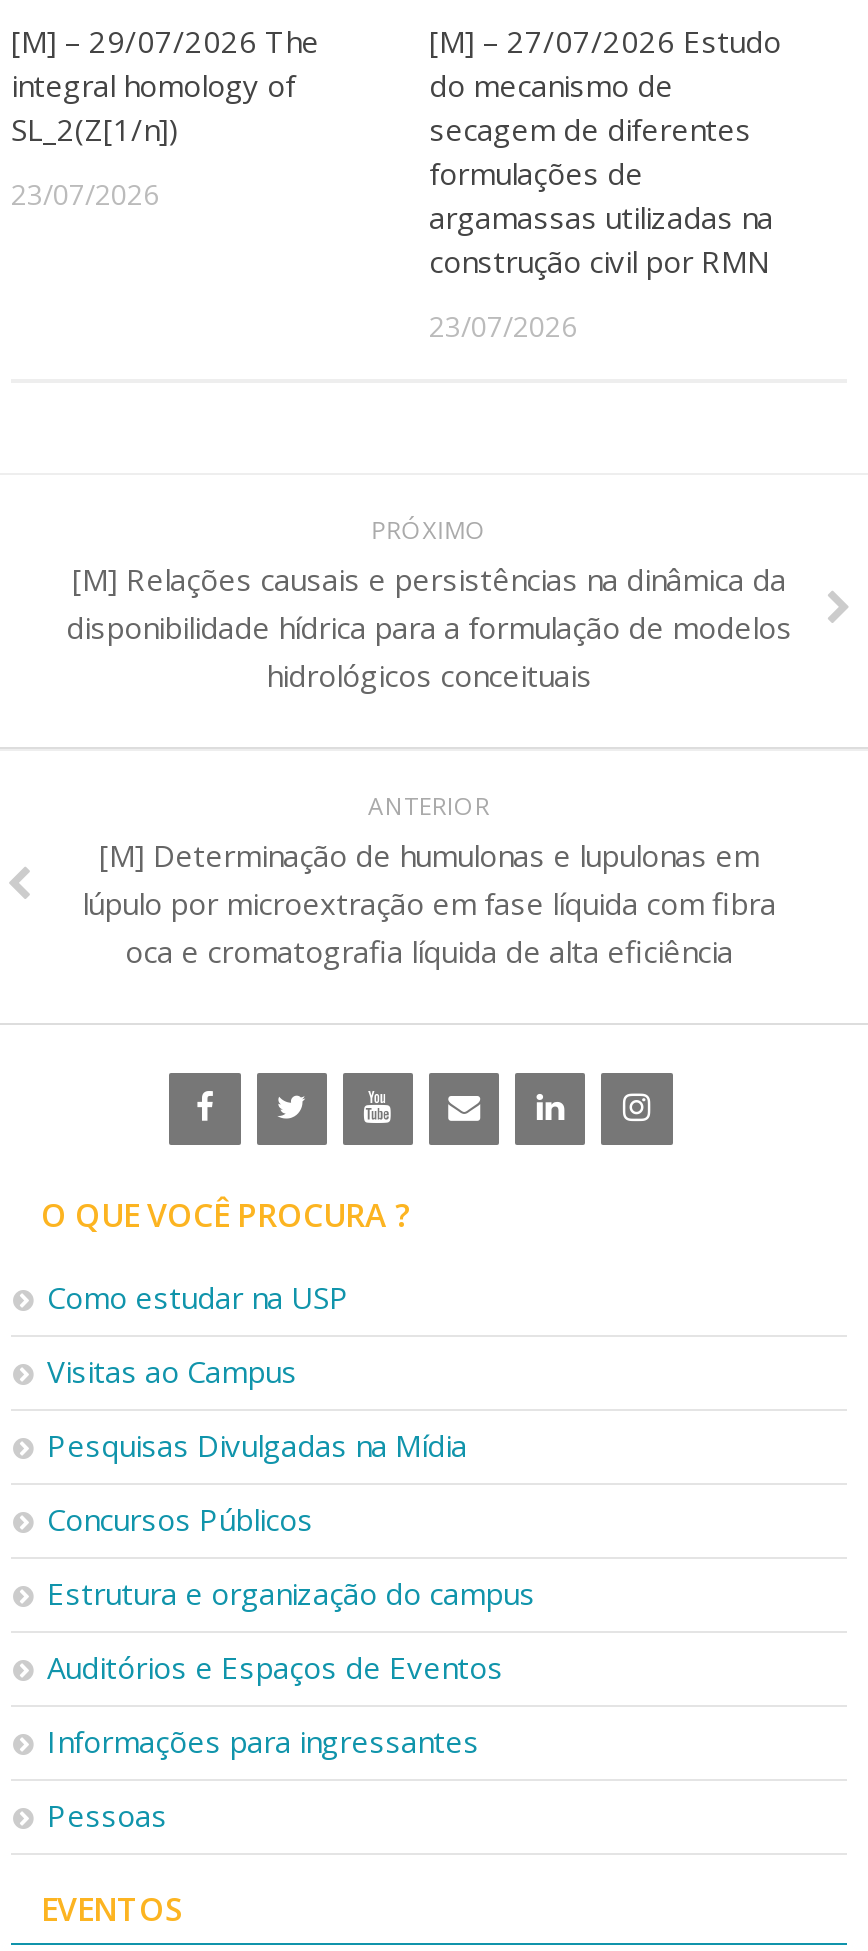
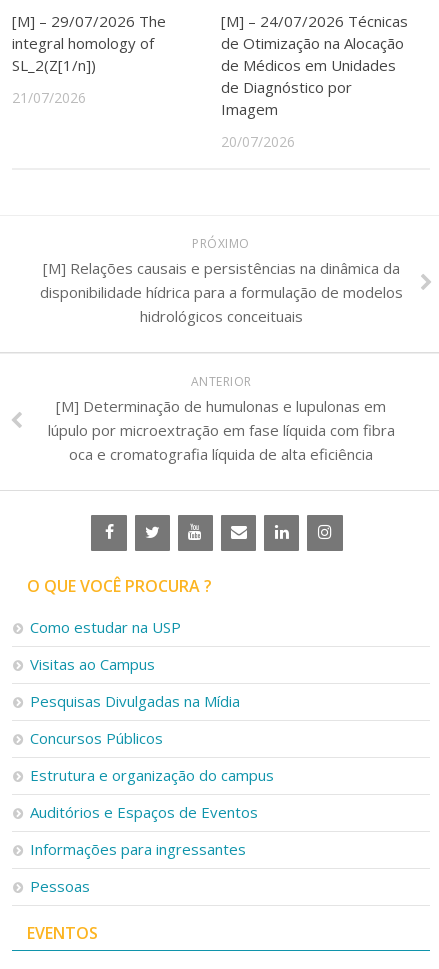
- [M] – 27/07/2026 Estudo
- do mecanismo de
- secagem de diferentes
- formulações de
- argamassas utilizadas na
- construção civil por RMN
+ [M] – 24/07/2026 Técnicas
+ de Otimização na Alocação
+ de Médicos em Unidades
+ de Diagnóstico por
+ Imagem

- 23/07/2026
+ 21/07/2026

- 23/07/2026
+ 20/07/2026
